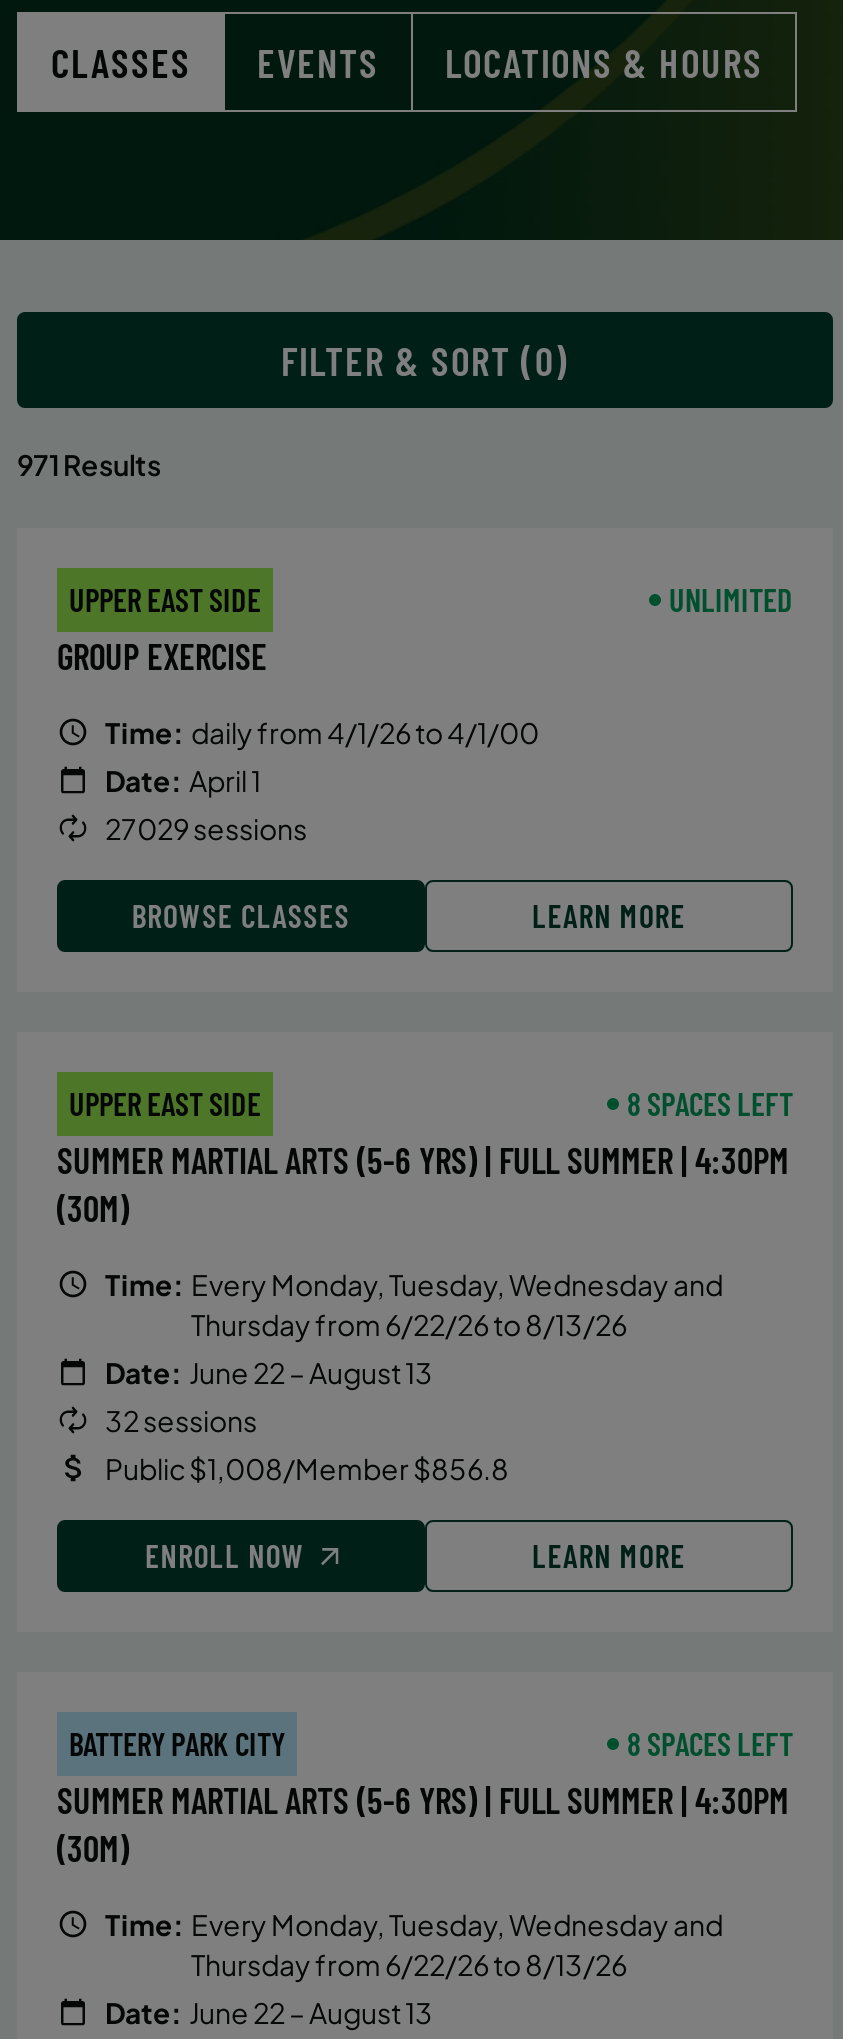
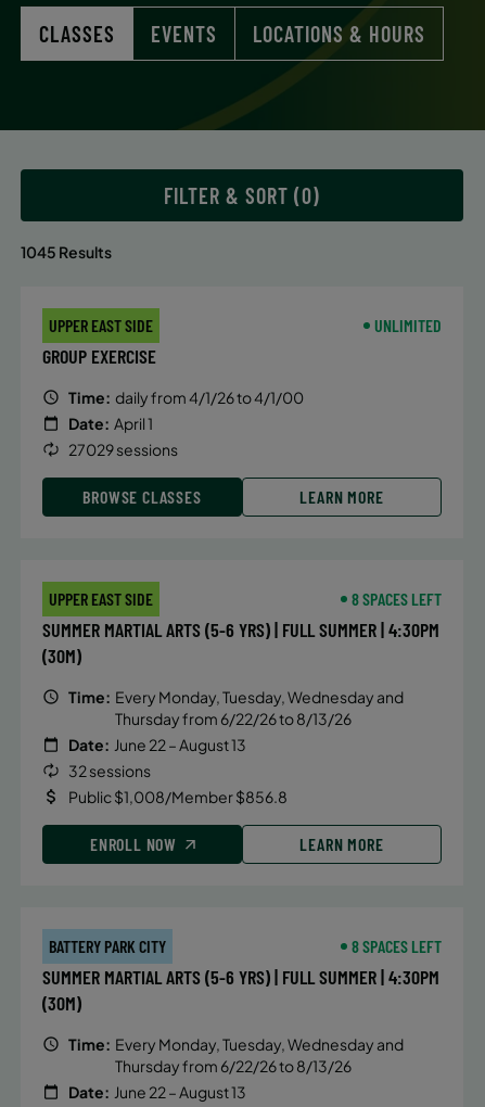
- 971 Results
+ 1045 Results
